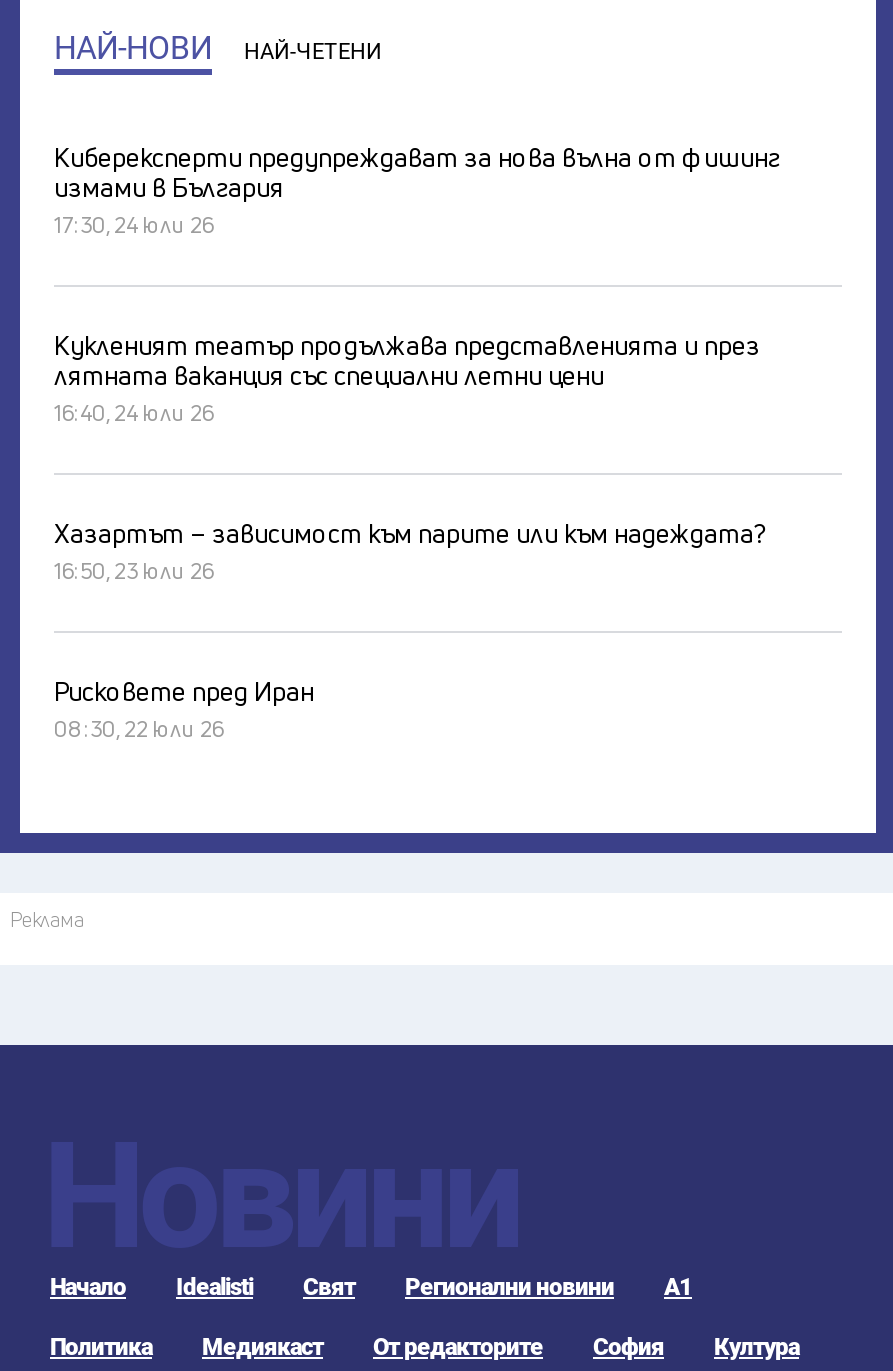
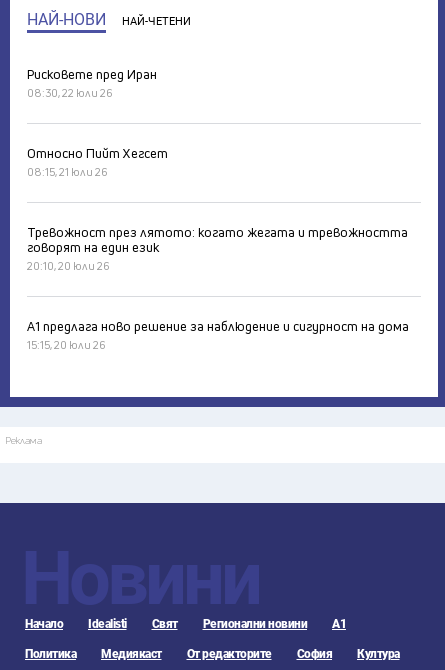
- Киберексперти предупреждават за нова вълна от фишинг
- измами в България
- 17:30, 24 юли 26
- Кукленият театър продължава представленията и през
- лятната ваканция със специални летни цени
- 16:40, 24 юли 26
- Хазартът – зависимост към парите или към надеждата?
- 16:50, 23 юли 26

moved up: Рисковете пред Иран | 08:30, 22 юли 26

+ Относно Пийт Хегсет
+ 08:15, 21 юли 26
+ Тревожност през лятото: когато жегата и тревожността
+ говорят на един език
+ 20:10, 20 юли 26
+ А1 предлага ново решение за наблюдение и сигурност на дома
+ 15:15, 20 юли 26
